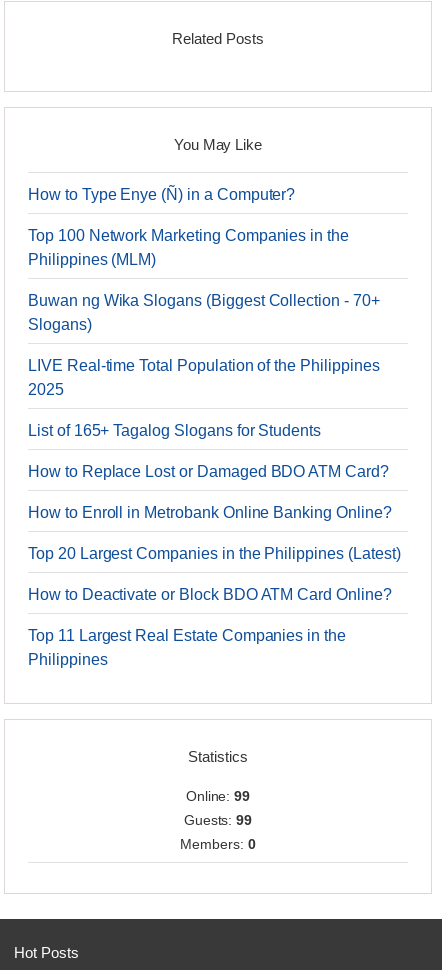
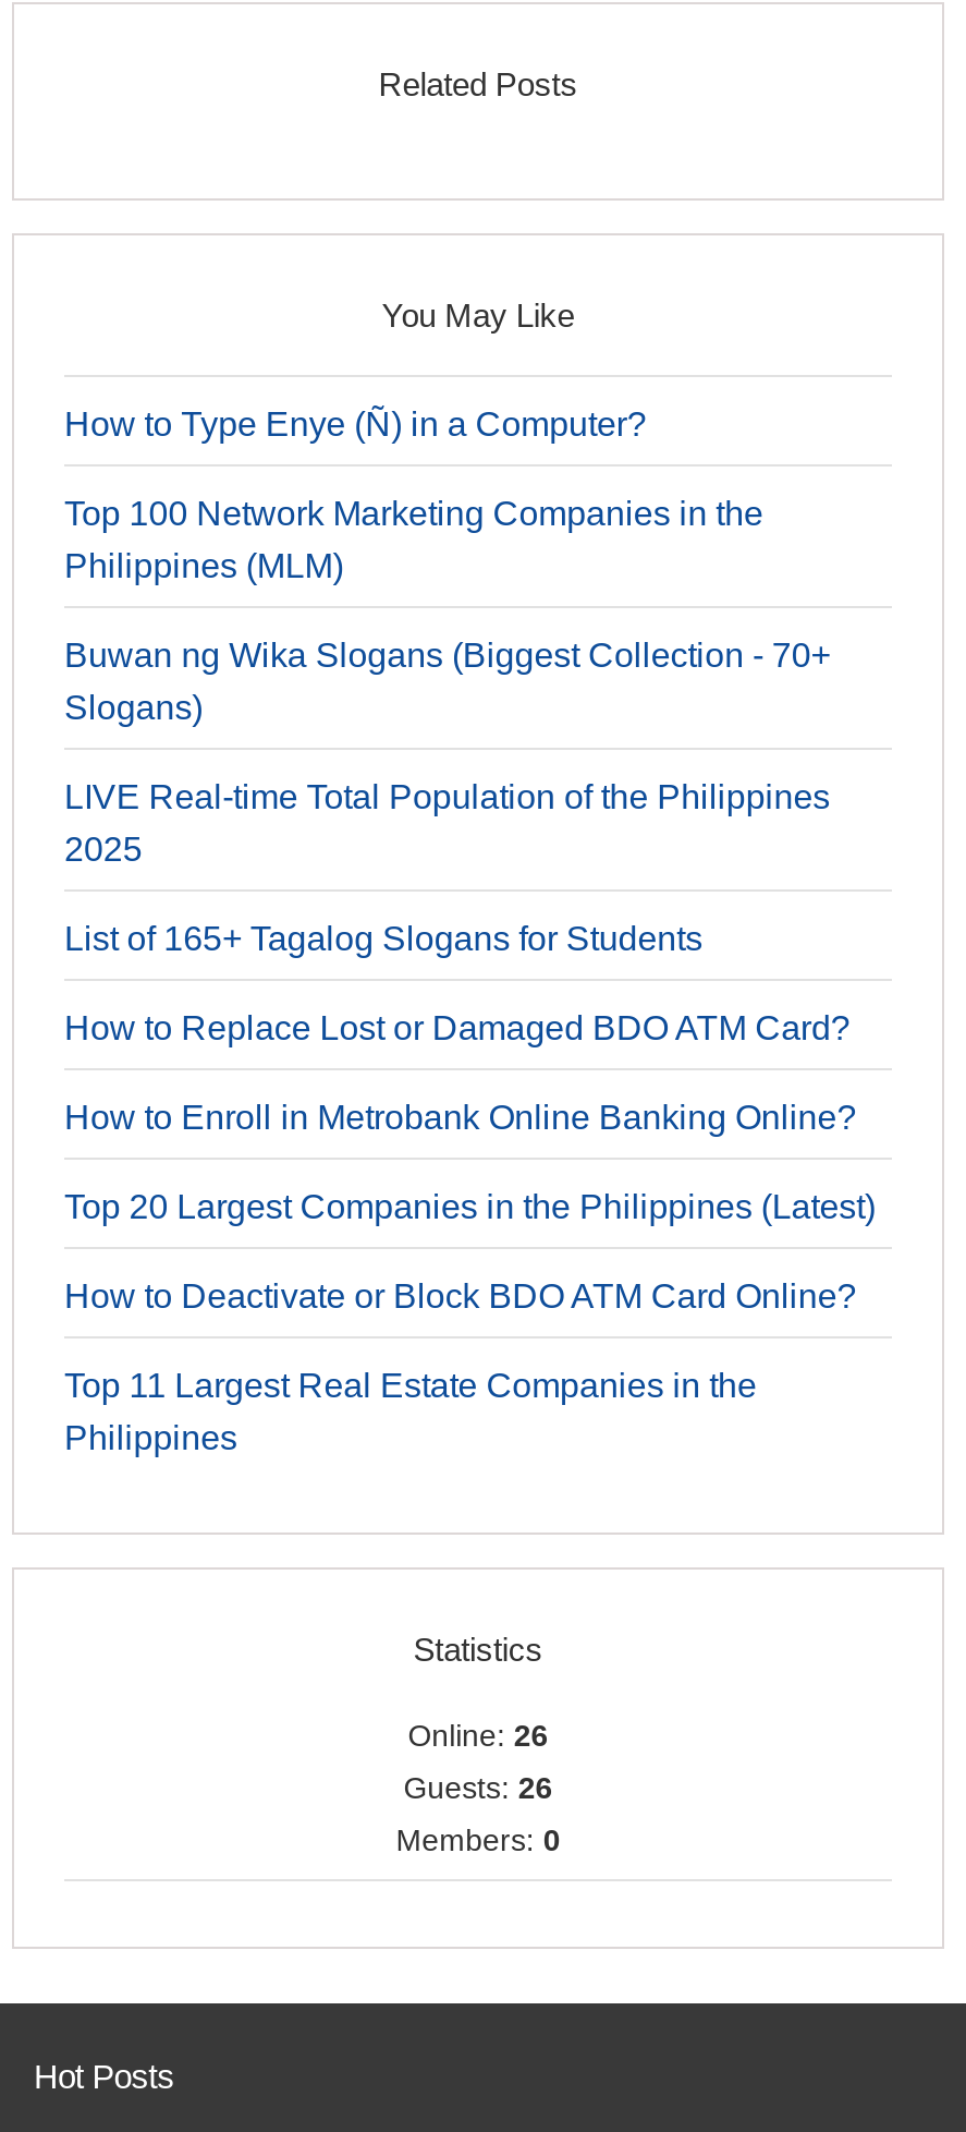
- Online: 99
+ Online: 26

- Guests: 99
+ Guests: 26
